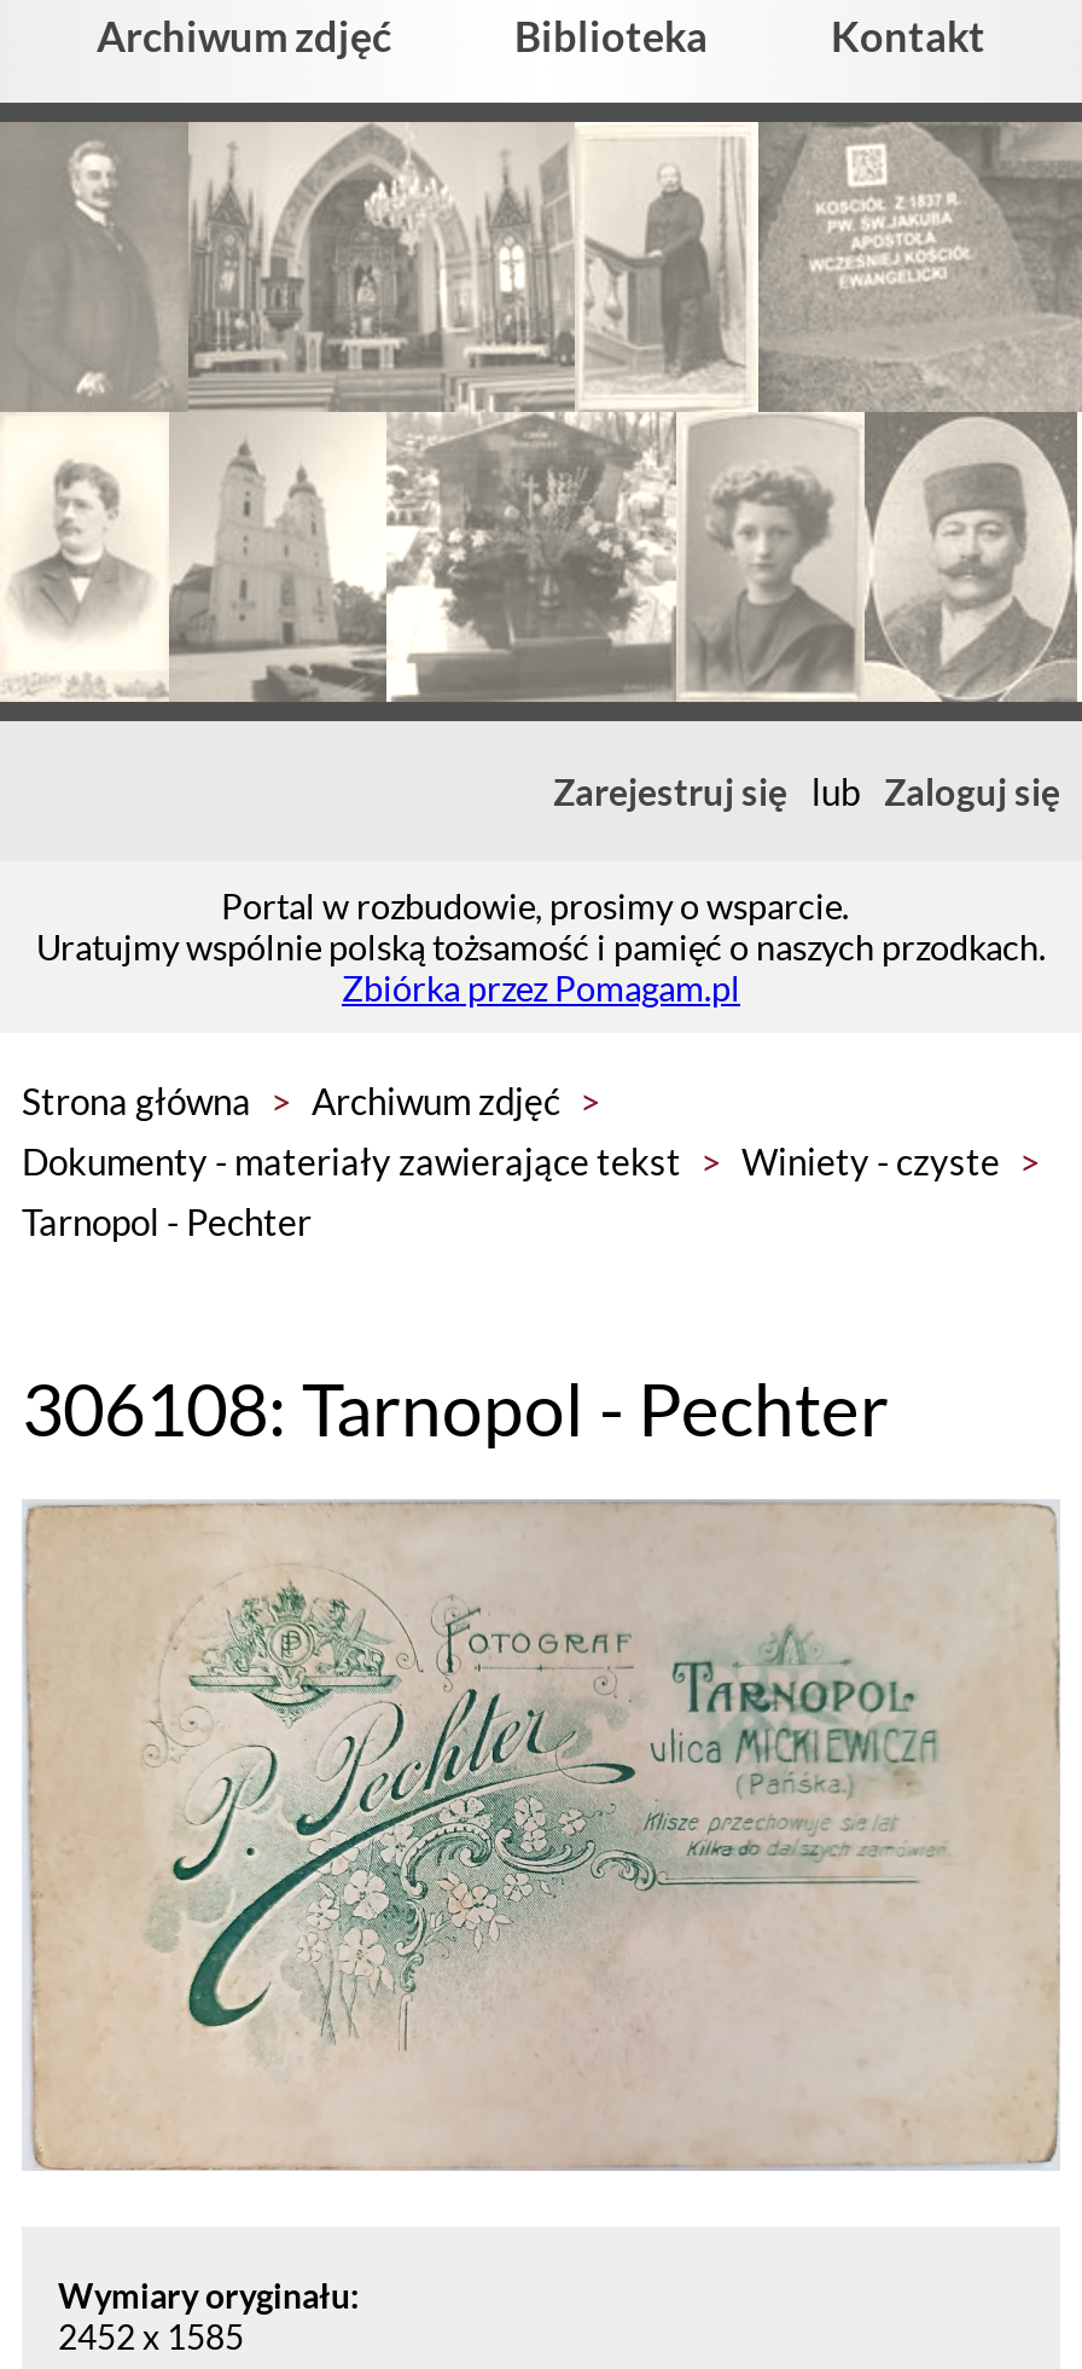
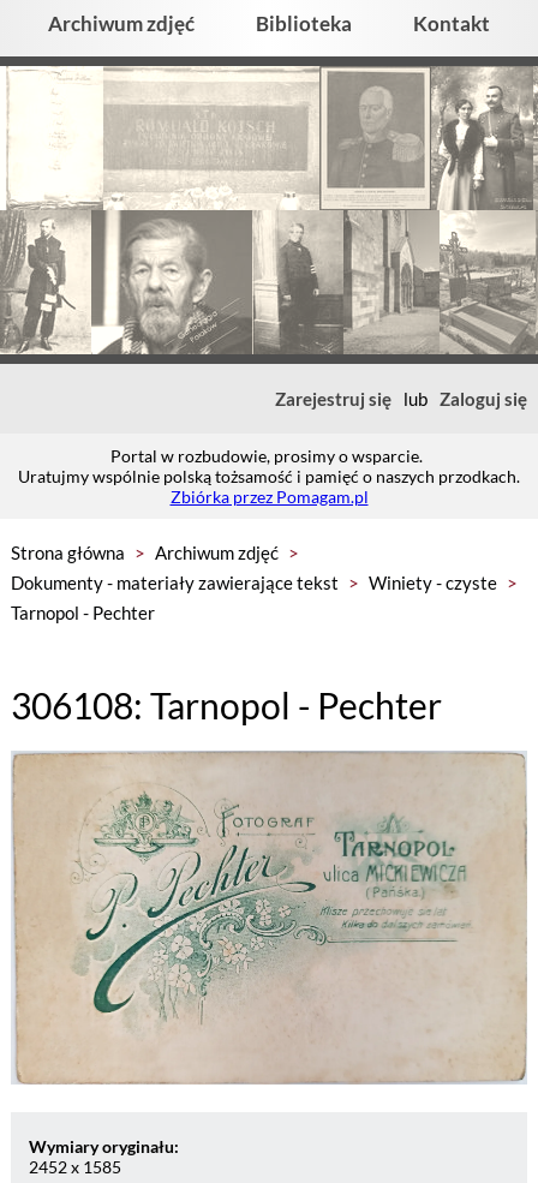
- [image]
+ [image]
